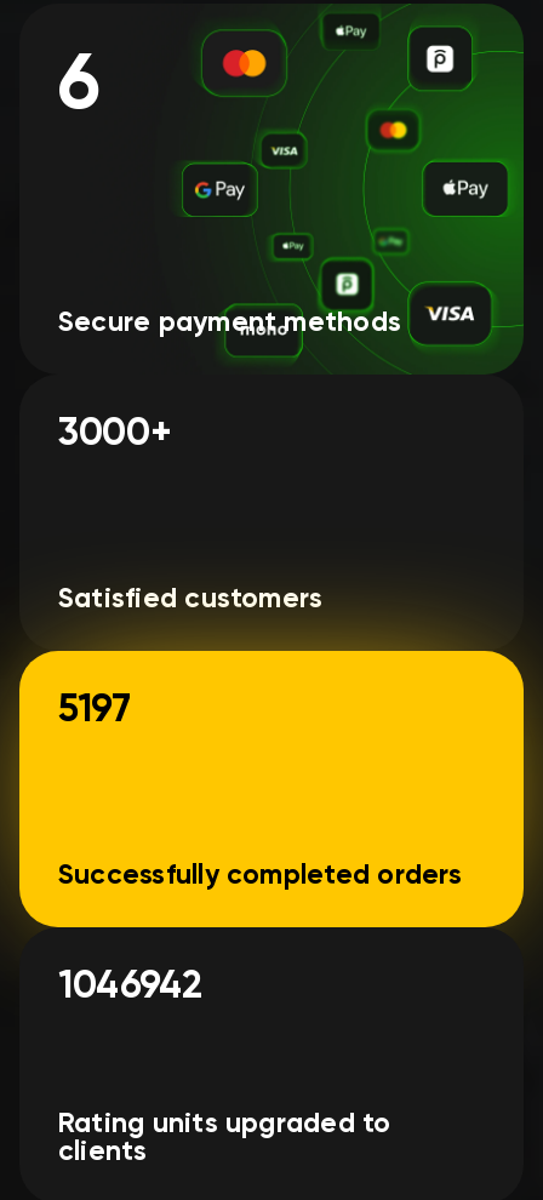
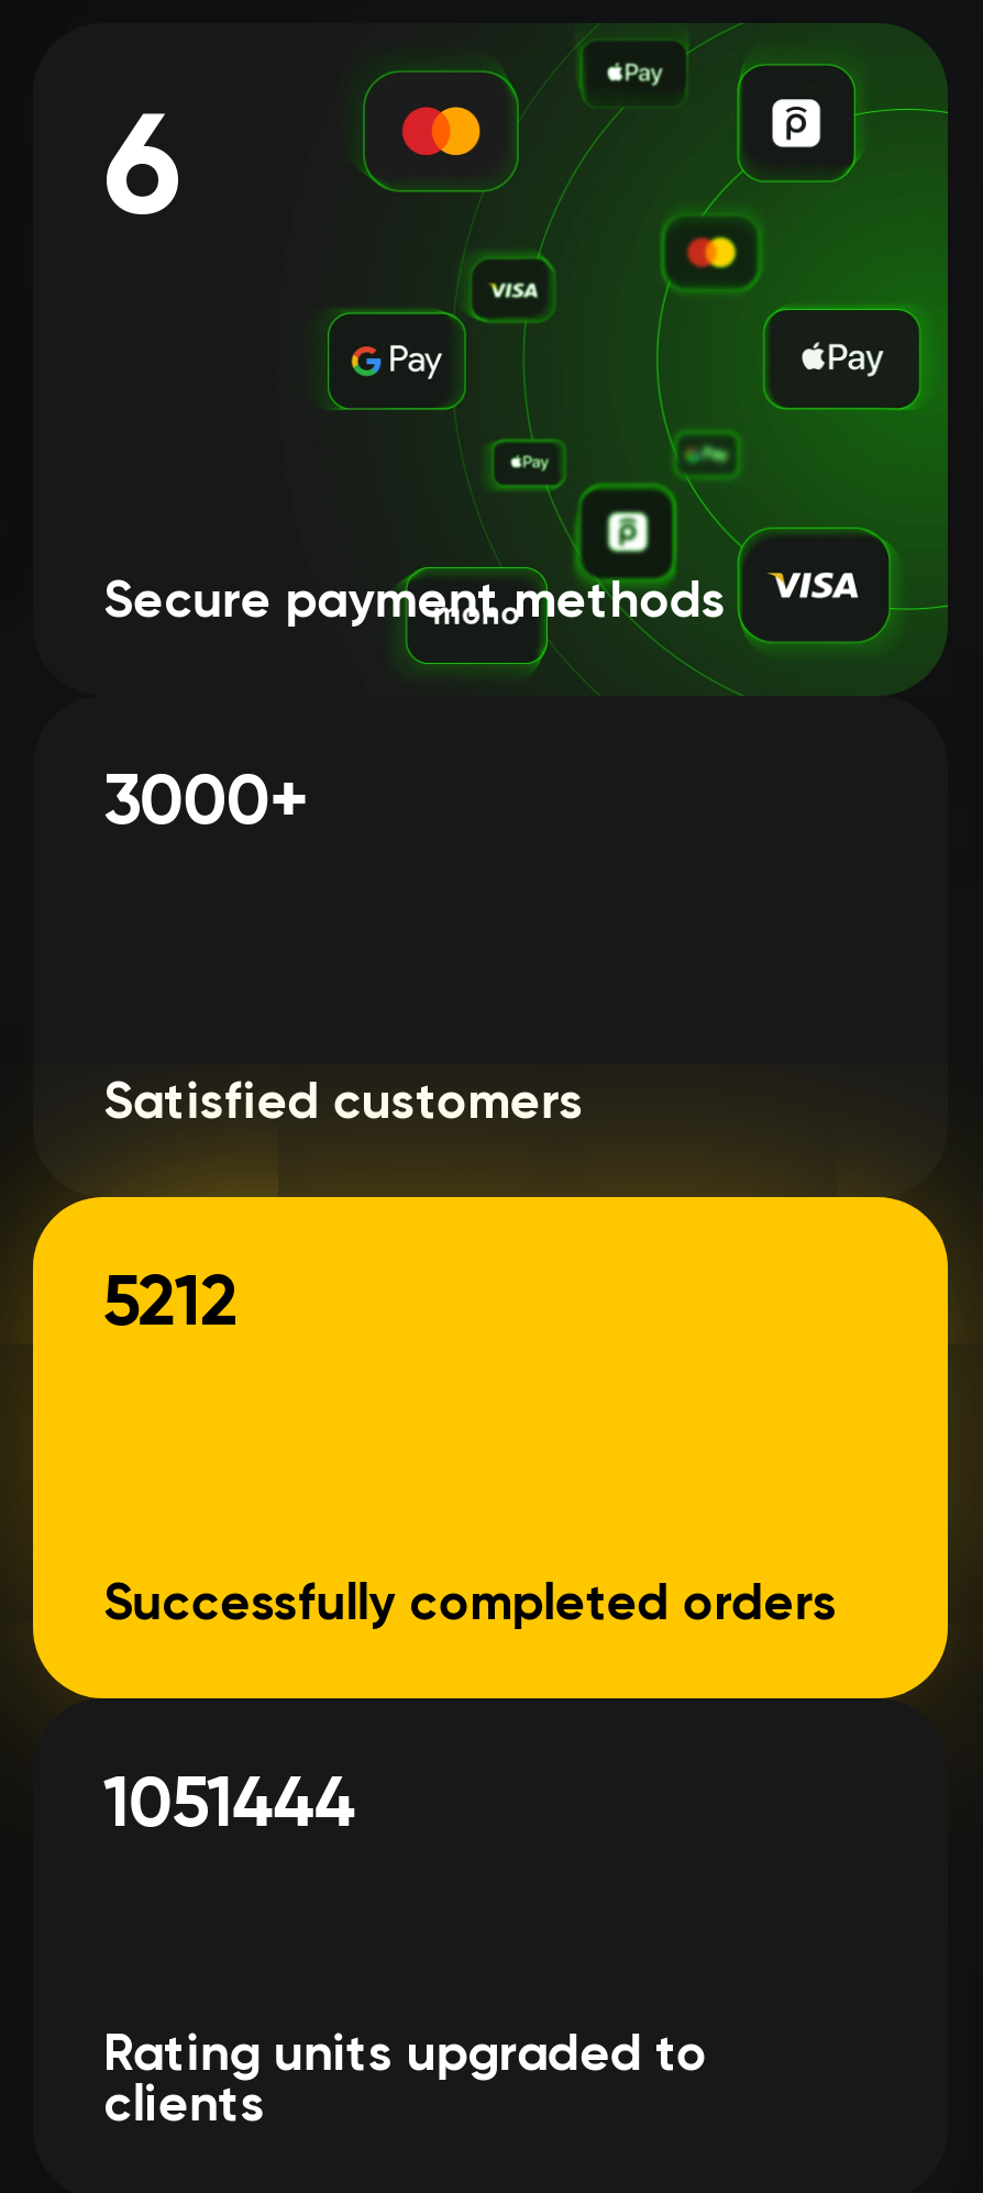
- 5197
+ 5212

- 1046942
+ 1051444
